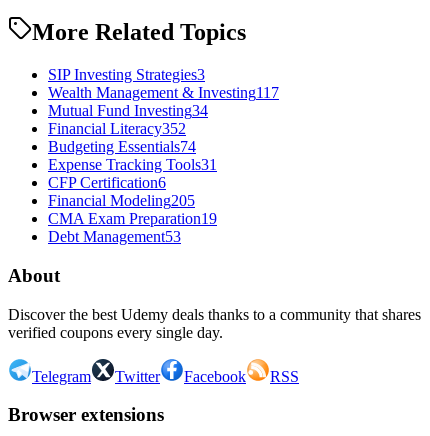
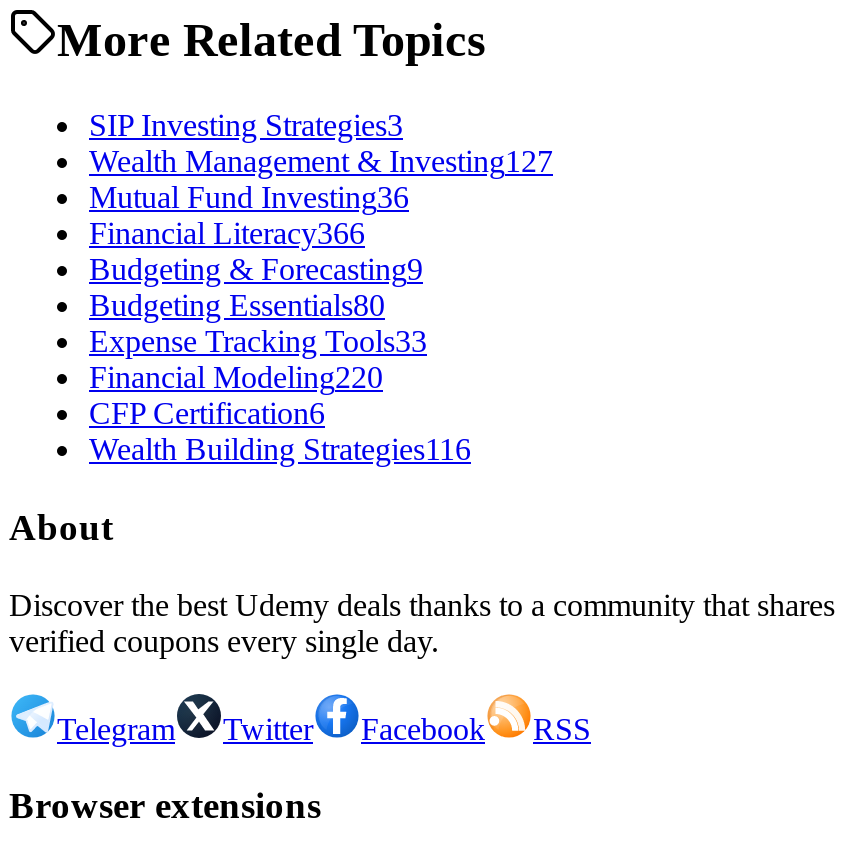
- Wealth Management & Investing117
- Mutual Fund Investing34
- Financial Literacy352
- Budgeting Essentials74
- Expense Tracking Tools31
+ Wealth Management & Investing127
+ Mutual Fund Investing36
+ Financial Literacy366
+ Budgeting & Forecasting9
+ Budgeting Essentials80
+ Expense Tracking Tools33
+ Financial Modeling220

moved down: CFP Certification6

- Financial Modeling205
- CMA Exam Preparation 19
- Debt Management53
+ Wealth Building Strategies116
